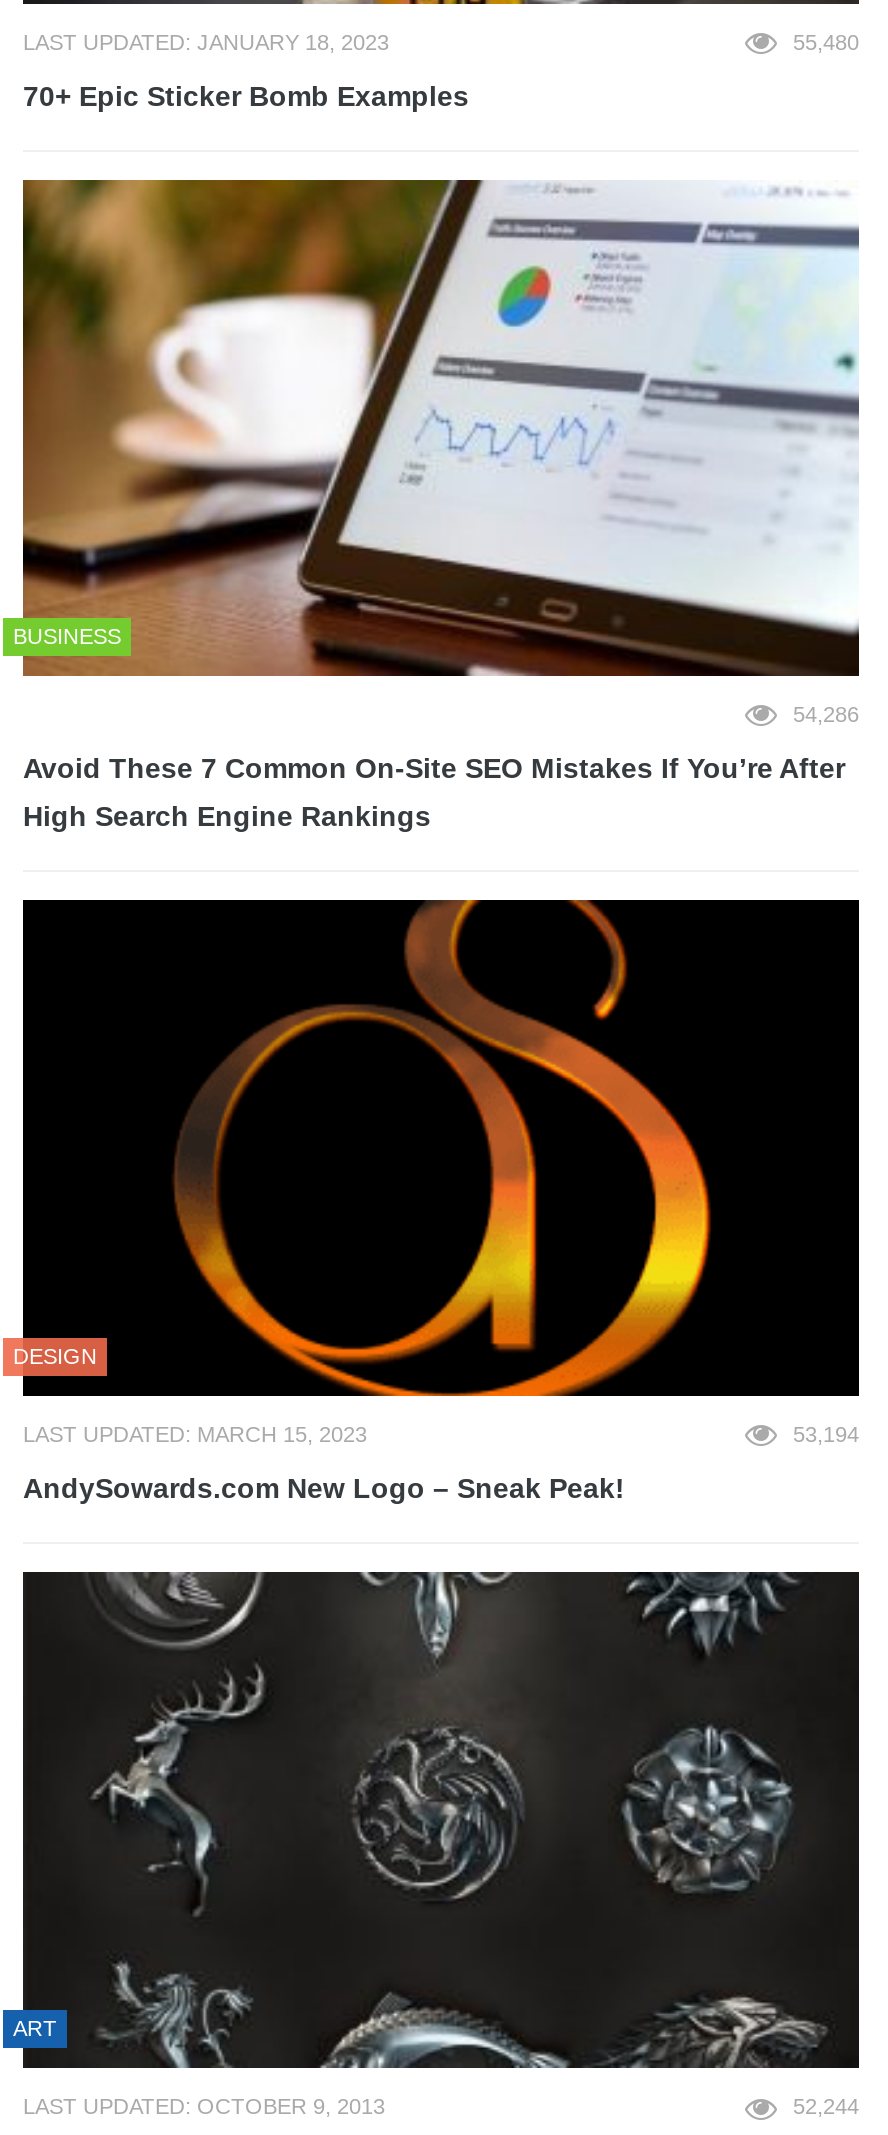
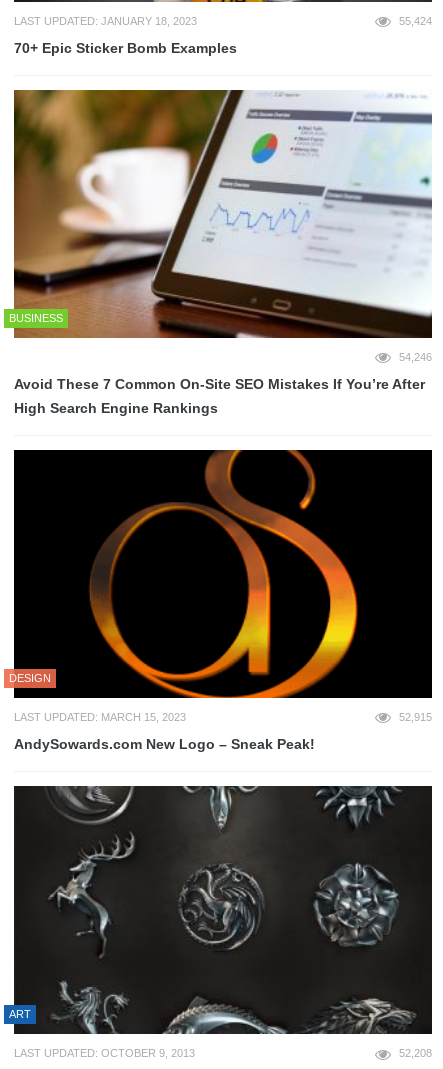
- 55,480
+ 55,424

- 54,286
+ 54,246

- 53,194
+ 52,915

- 52,244
+ 52,208
